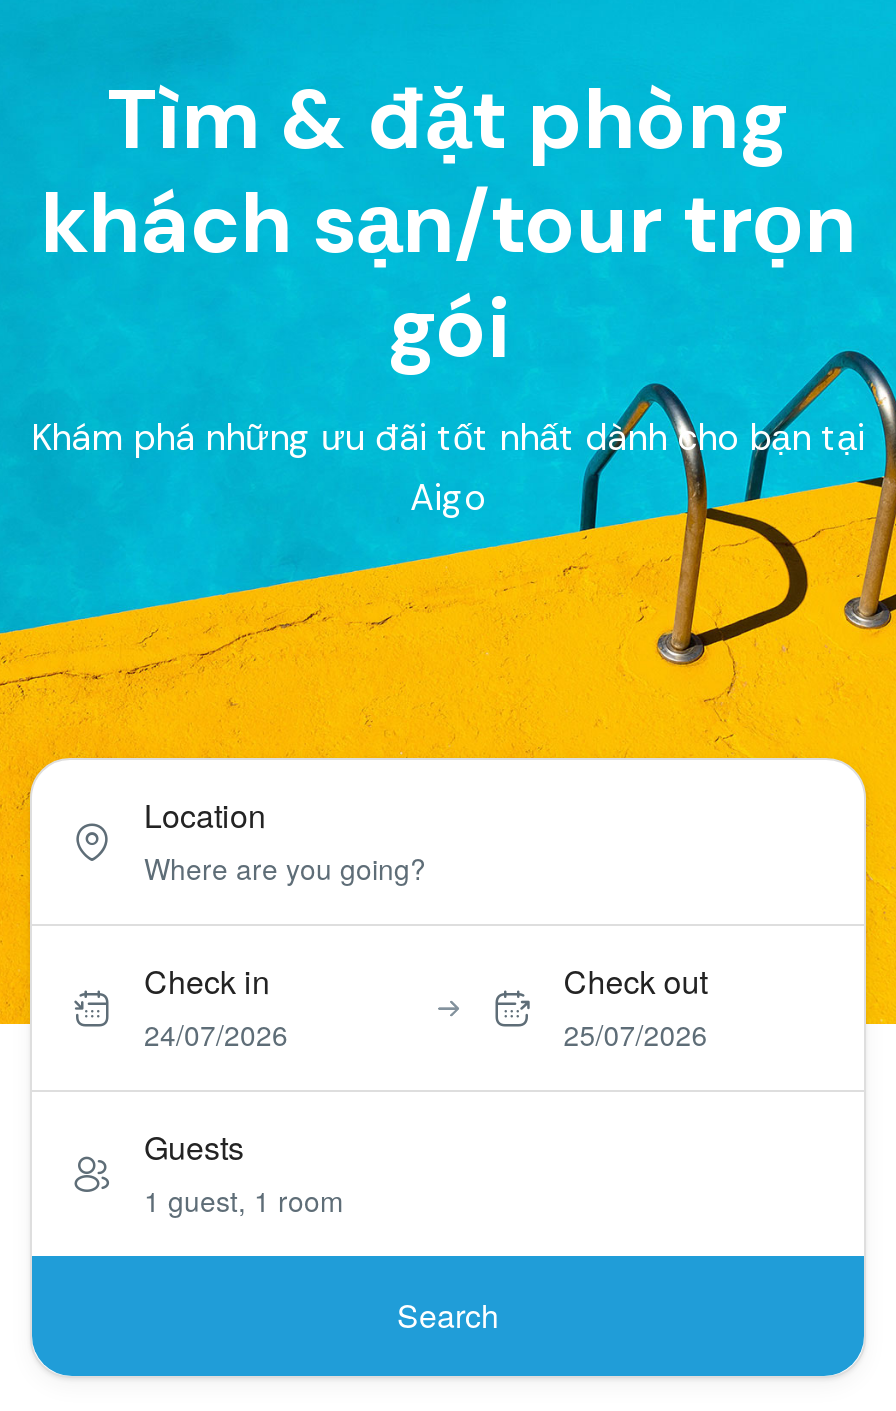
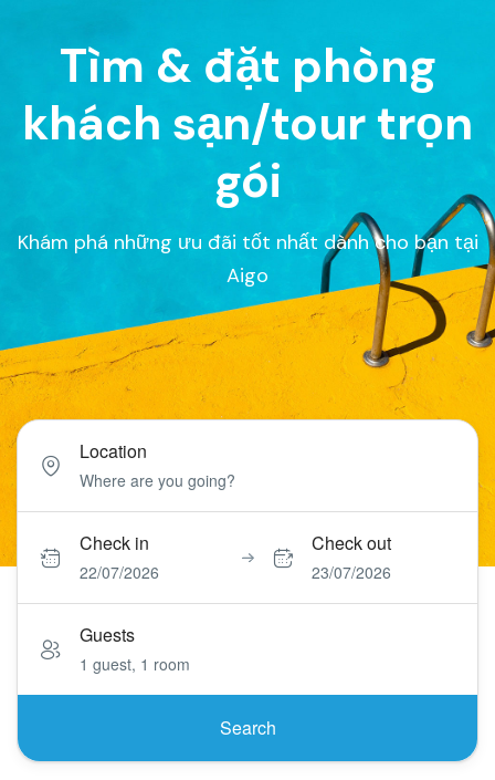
- 24/07/2026
+ 22/07/2026

- 25/07/2026
+ 23/07/2026
